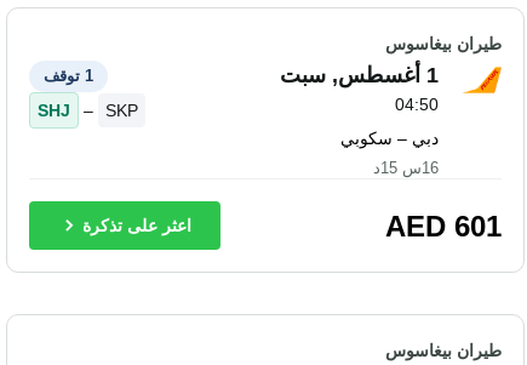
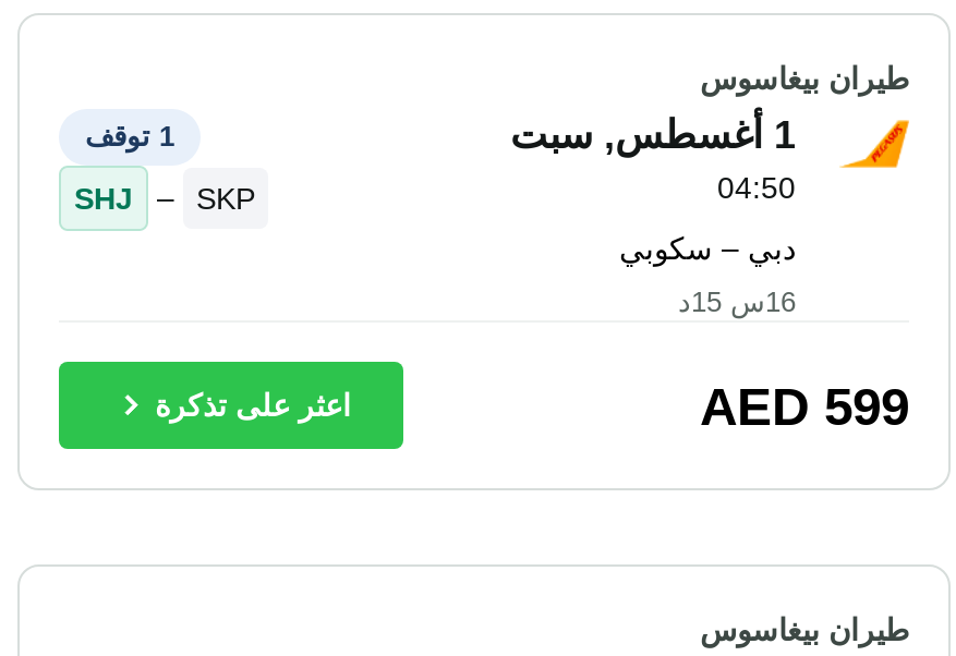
- AED 601
+ AED 599
